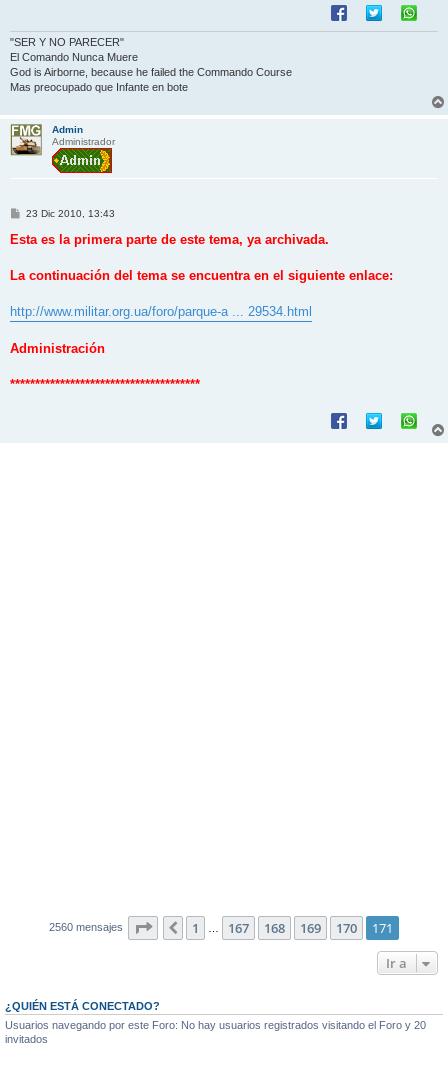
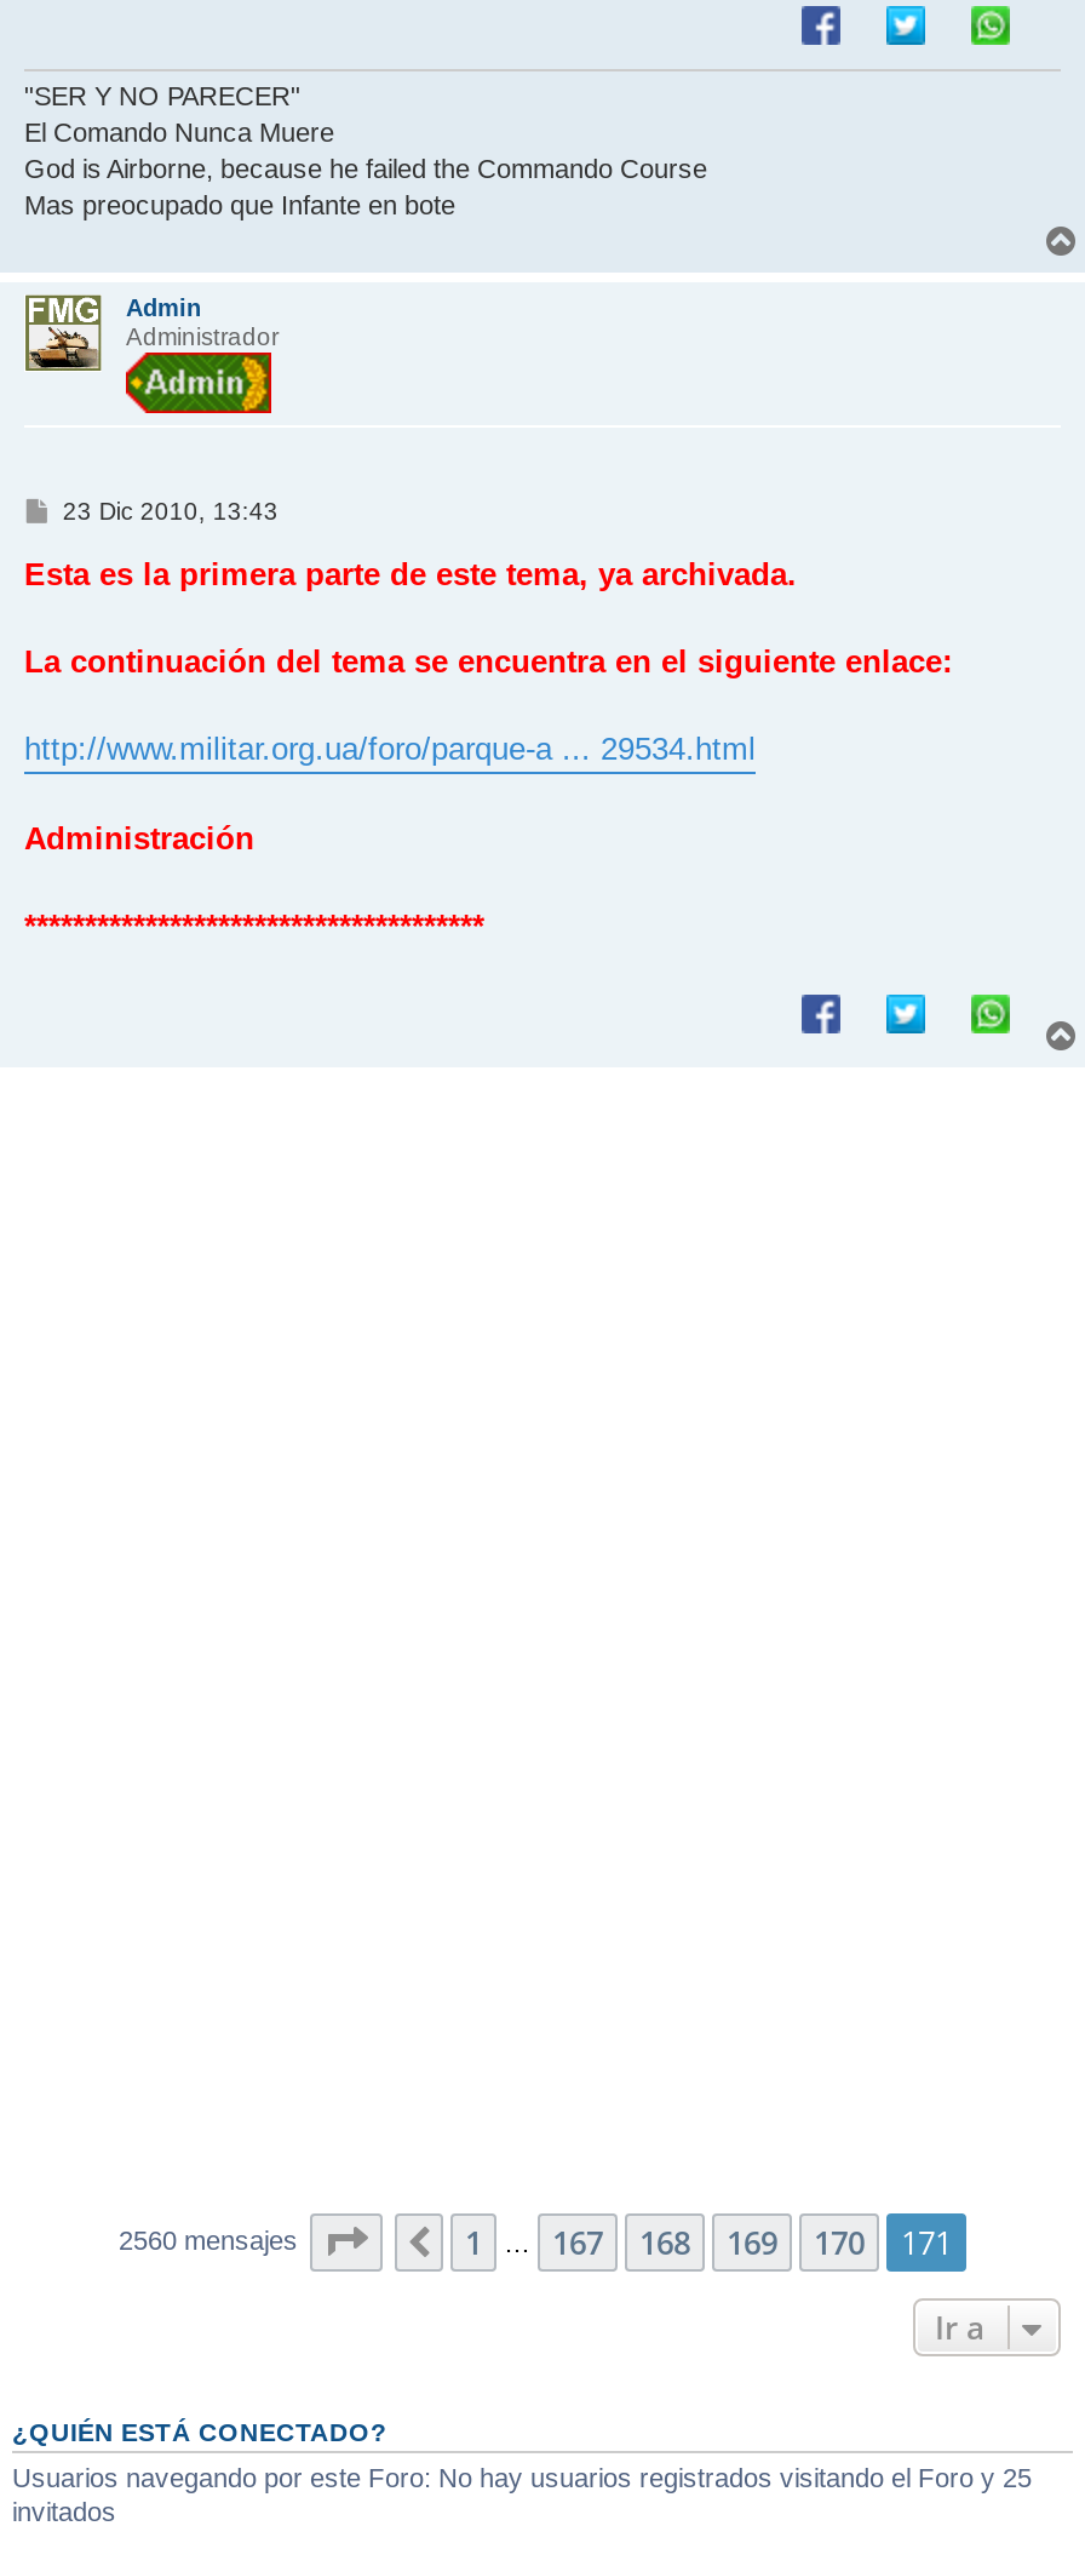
- Usuarios navegando por este Foro: No hay usuarios registrados visitando el Foro y 20
+ Usuarios navegando por este Foro: No hay usuarios registrados visitando el Foro y 25
